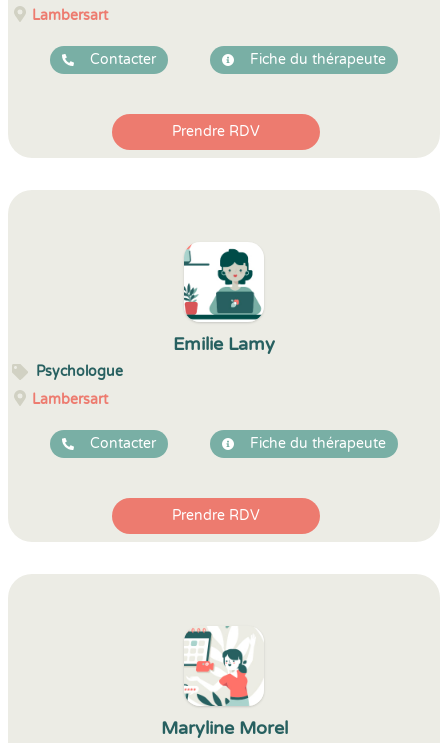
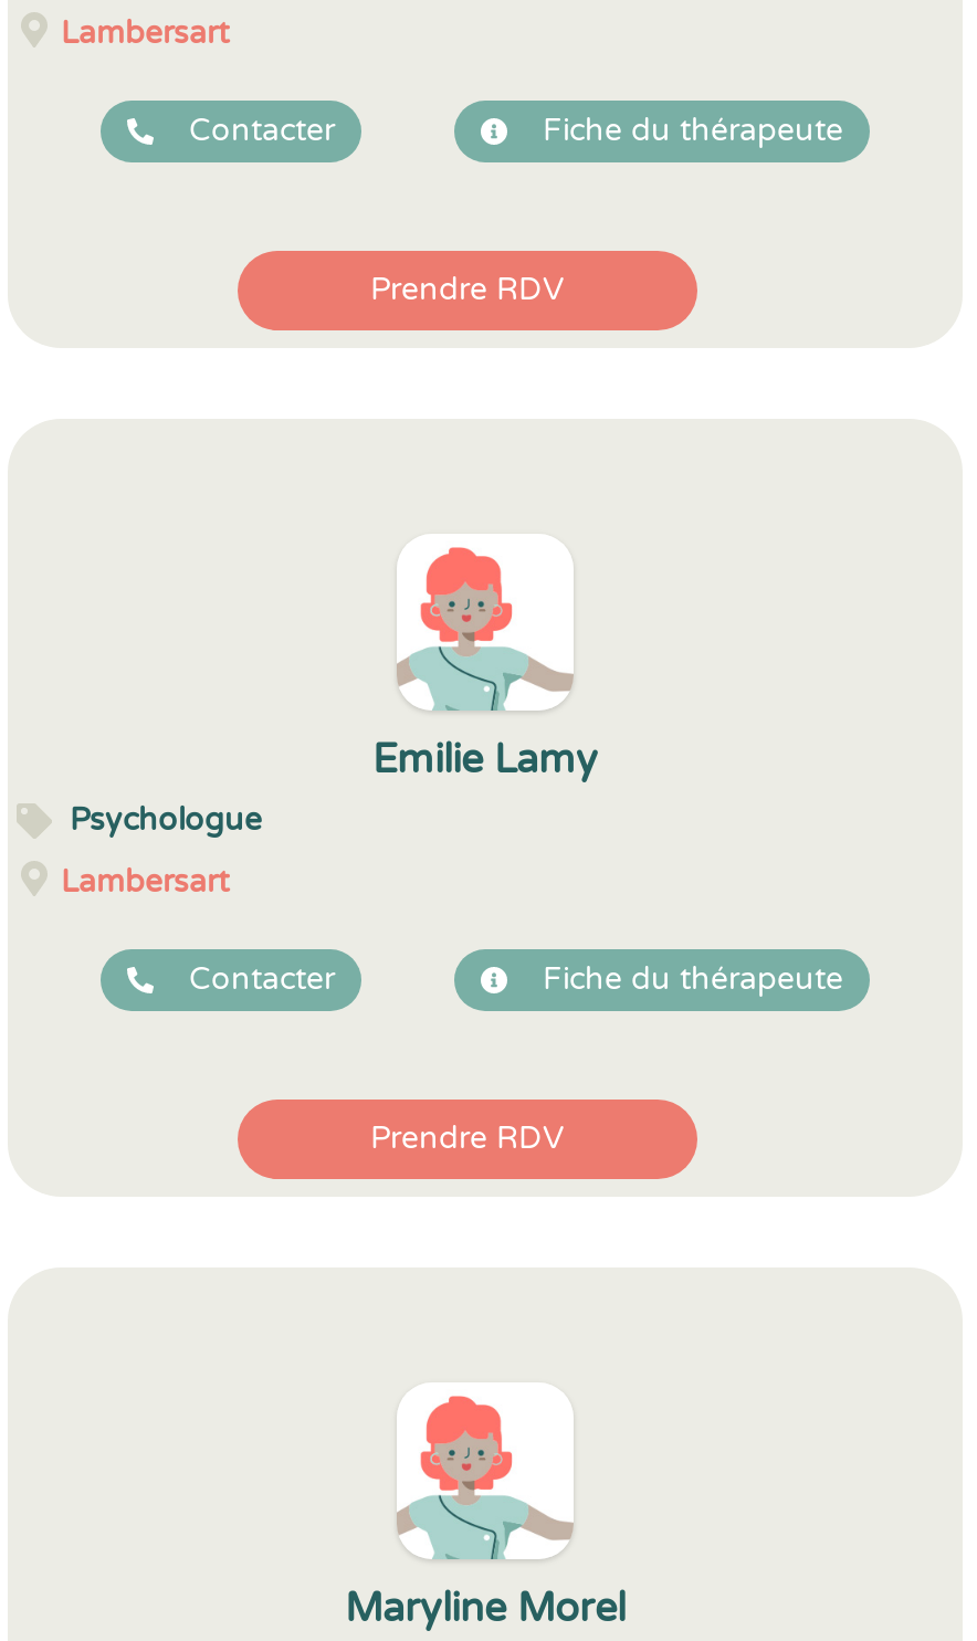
- [image]
+ [image]

- [image]
+ [image]
